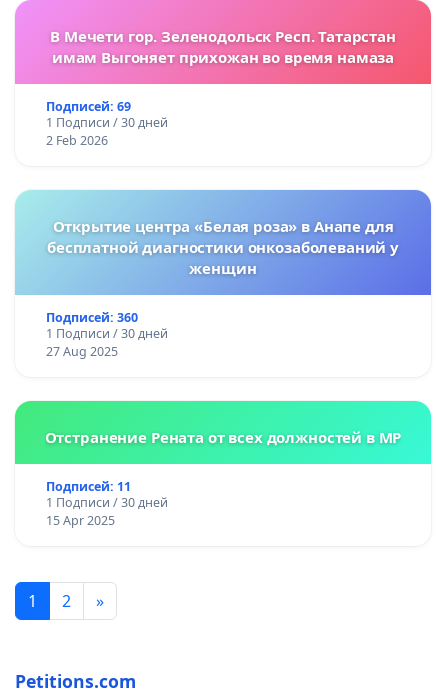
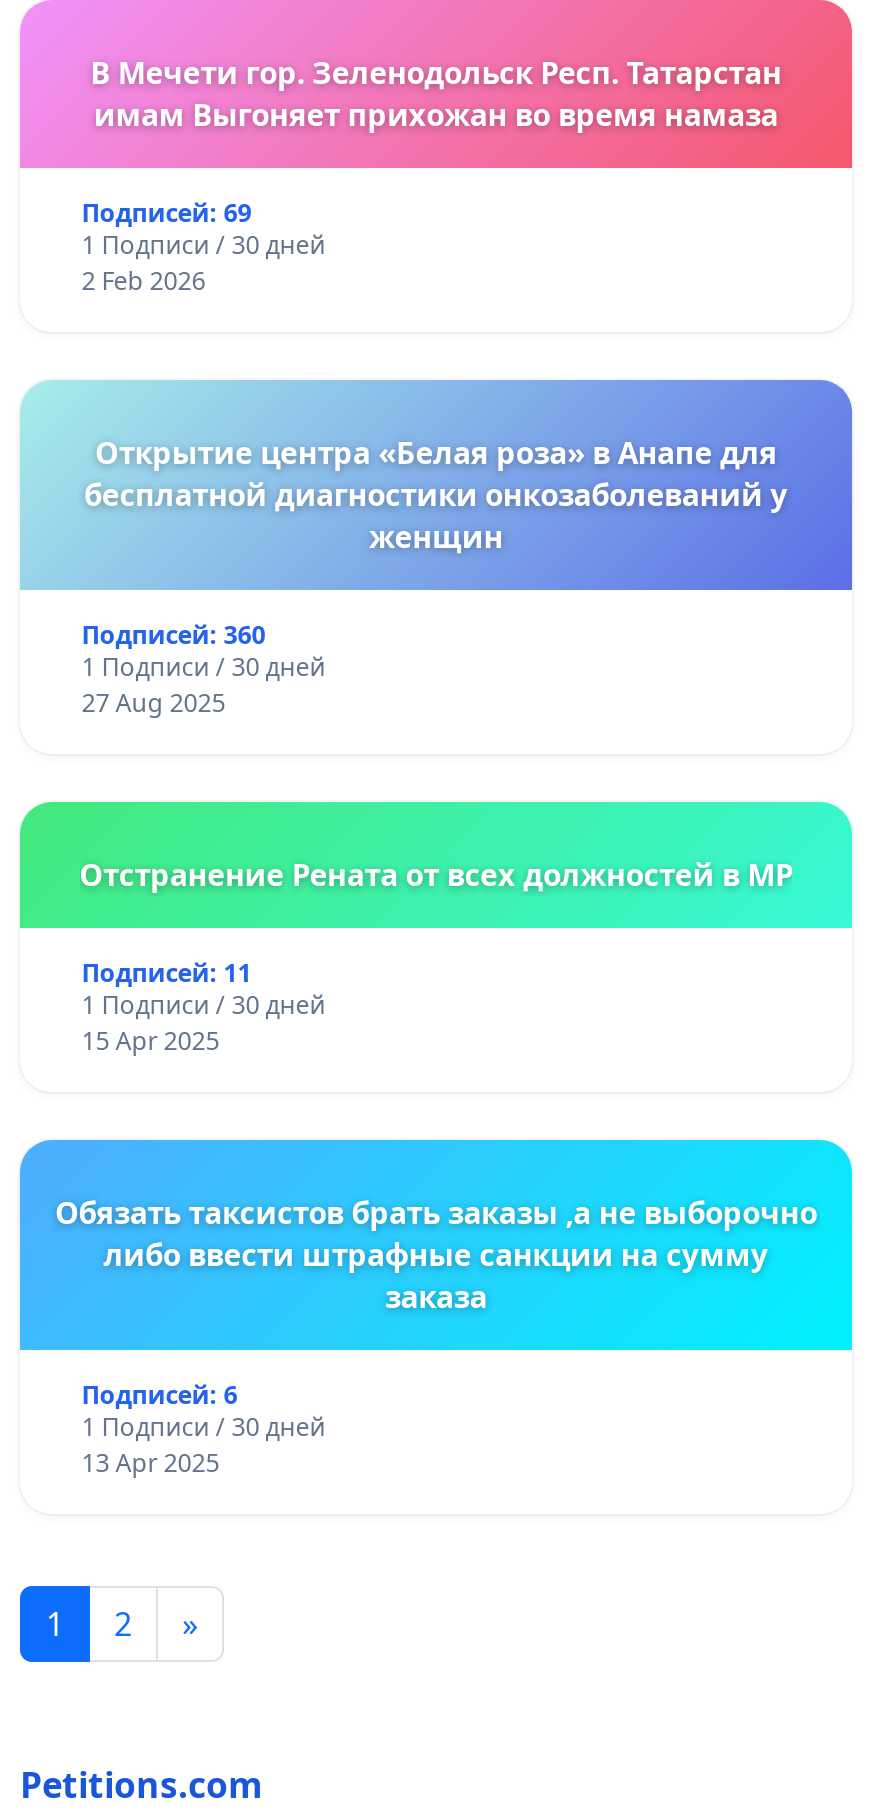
+ [image]
+ Обязать таксистов брать заказы ,а не выборочно
+ либо ввести штрафные санкции на сумму
+ заказа
+ Подписей: 6
+ 1 Подписи / 30 дней
+ 13 Apr 2025
